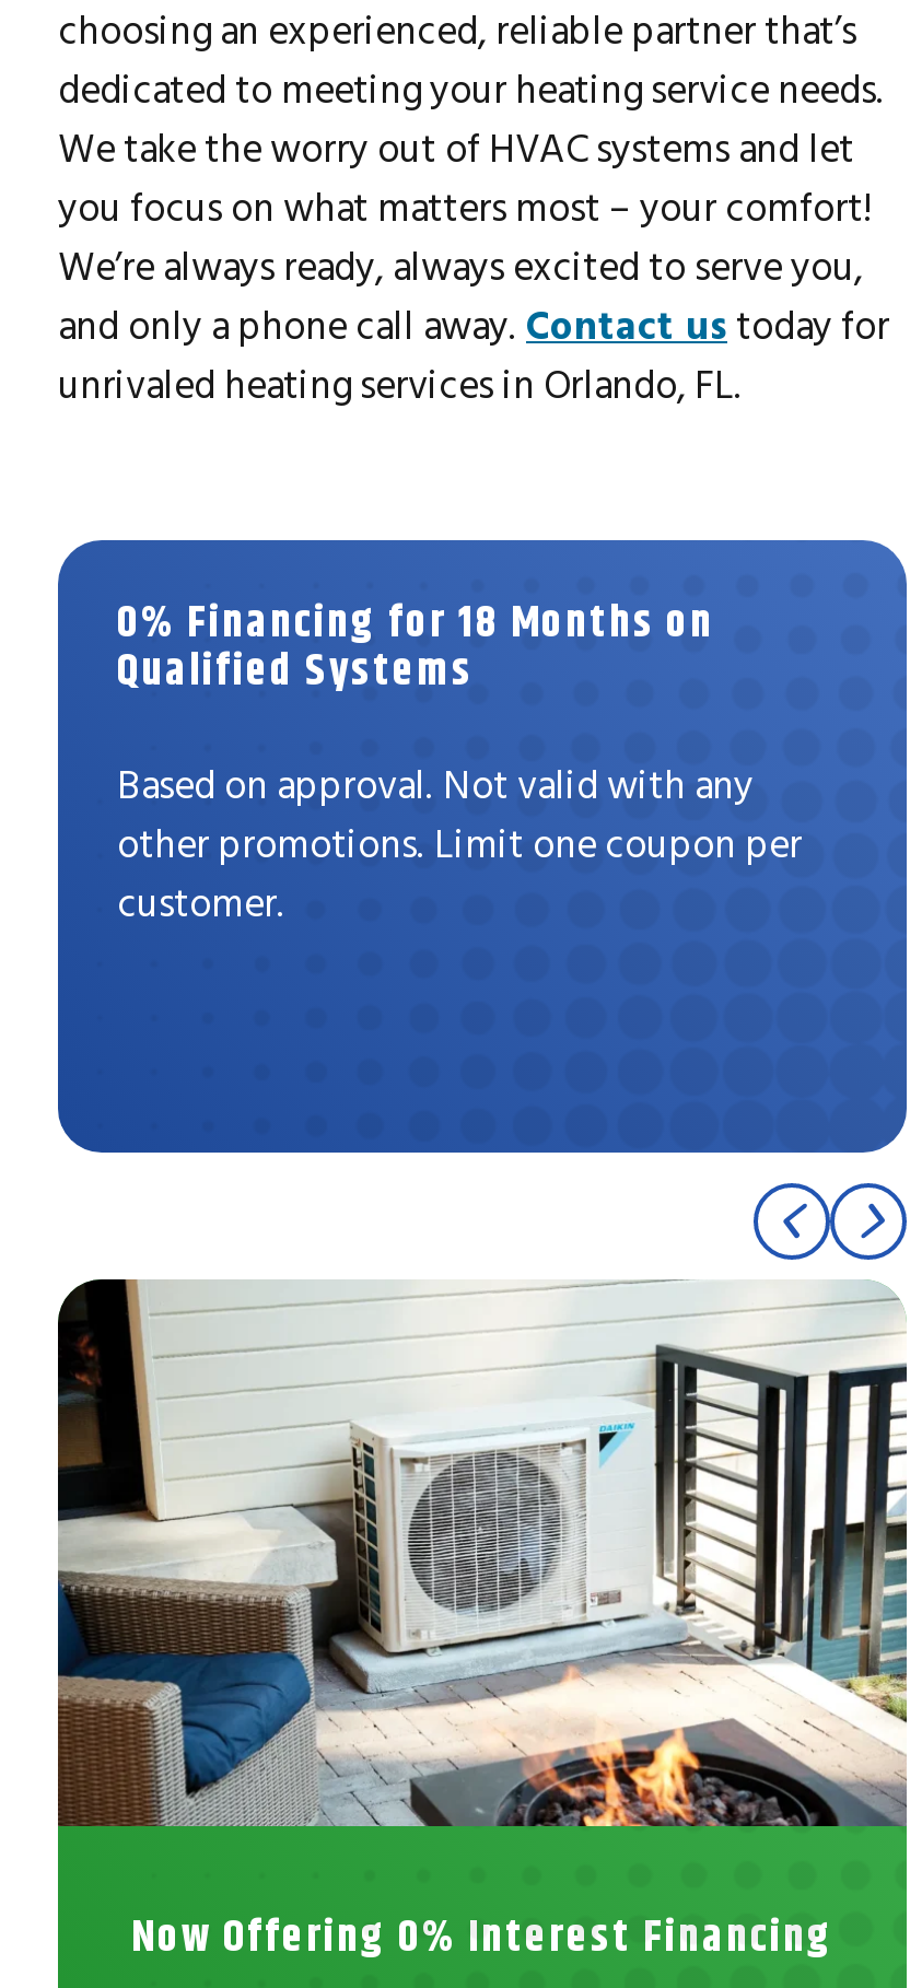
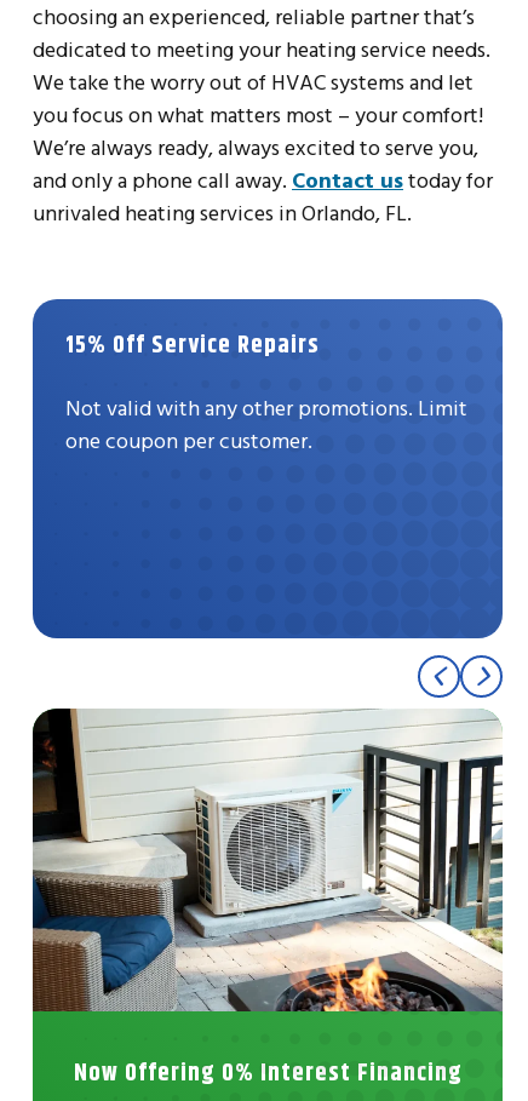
- 0% Financing for 18 Months on
- Qualified Systems
+ 15% Off Service Repairs

- Based on approval. Not valid with any
- other promotions. Limit one coupon per
- customer.
+ Not valid with any other promotions. Limit
+ one coupon per customer.
